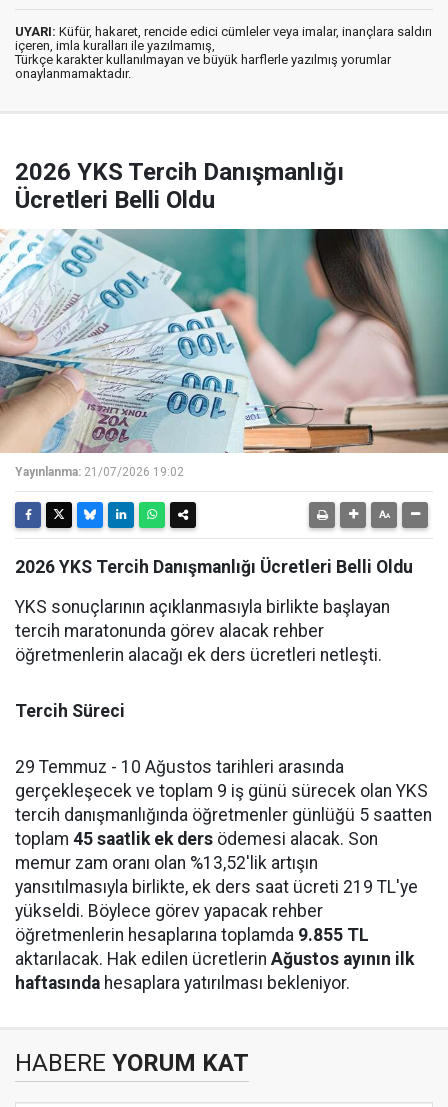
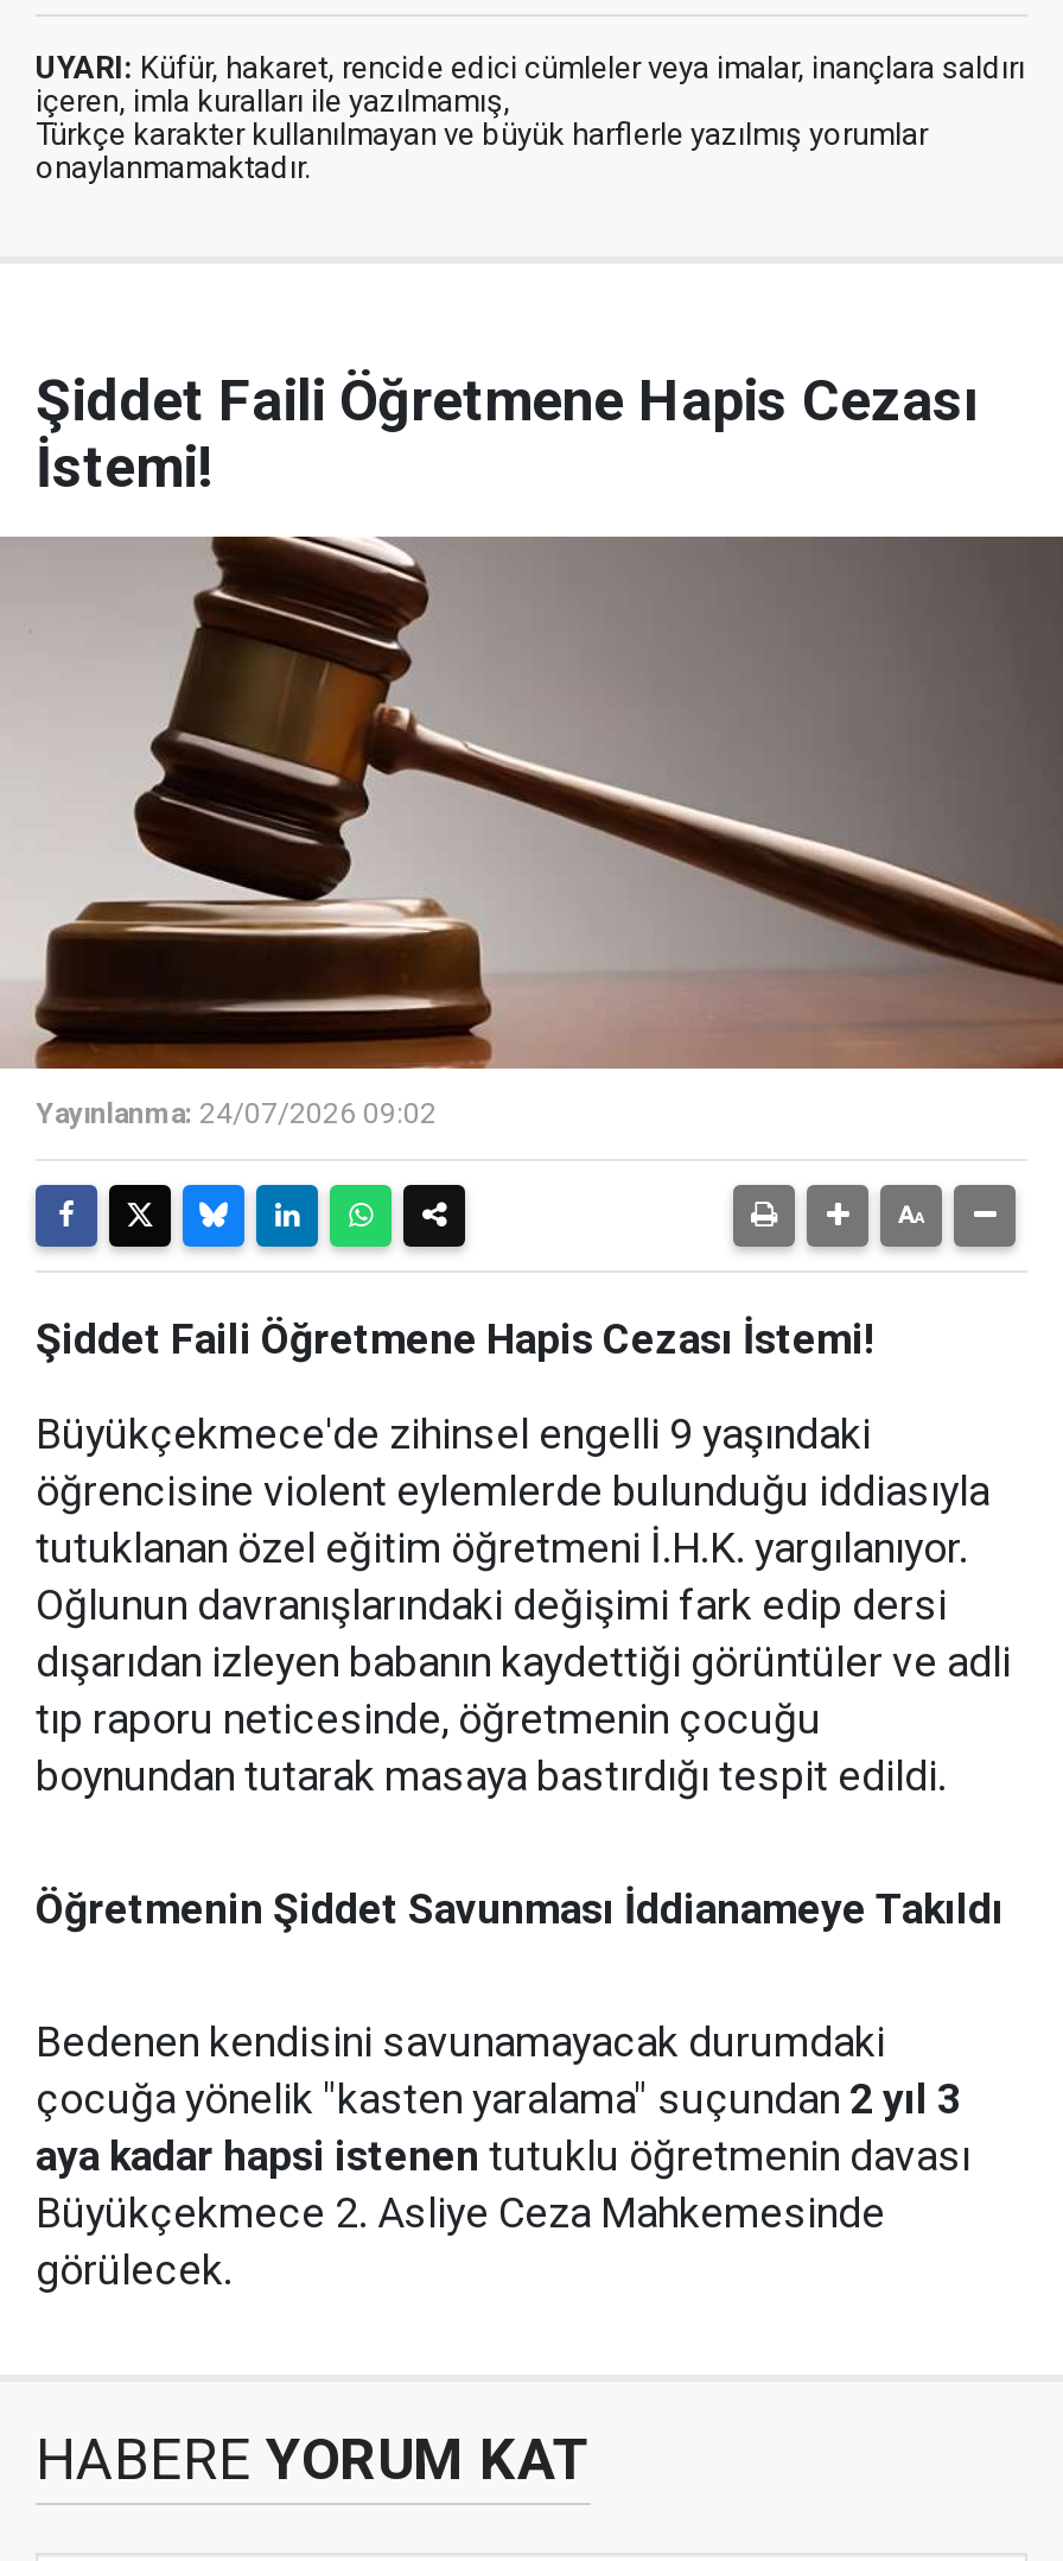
- 2026 YKS Tercih Danışmanlığı
- Ücretleri Belli Oldu
+ Şiddet Faili Öğretmene Hapis Cezası
+ İstemi!

- [image]
- Yayınlanma: 21/07/2026 19:02
+ [image]
+ Yayınlanma: 24/07/2026 09:02

- 2026 YKS Tercih Danışmanlığı Ücretleri Belli Oldu
+ Şiddet Faili Öğretmene Hapis Cezası İstemi!

- YKS sonuçlarının açıklanmasıyla birlikte başlayan
- tercih maratonunda görev alacak rehber
- öğretmenlerin alacağı ek ders ücretleri netleşti.
+ Büyükçekmece'de zihinsel engelli 9 yaşındaki
+ öğrencisine violent eylemlerde bulunduğu iddiasıyla
+ tutuklanan özel eğitim öğretmeni İ.H.K. yargılanıyor.
+ Oğlunun davranışlarındaki değişimi fark edip dersi
+ dışarıdan izleyen babanın kaydettiği görüntüler ve adli
+ tıp raporu neticesinde, öğretmenin çocuğu
+ boynundan tutarak masaya bastırdığı tespit edildi.

- Tercih Süreci
+ Öğretmenin Şiddet Savunması İddianameye Takıldı

- 29 Temmuz - 10 Ağustos tarihleri arasında
- gerçekleşecek ve toplam 9 iş günü sürecek olan YKS
- tercih danışmanlığında öğretmenler günlüğü 5 saatten
- toplam 45 saatlik ek ders ödemesi alacak. Son
- memur zam oranı olan %13,52'lik artışın
- yansıtılmasıyla birlikte, ek ders saat ücreti 219 TL'ye
- yükseldi. Böylece görev yapacak rehber
- öğretmenlerin hesaplarına toplamda 9.855 TL
- aktarılacak. Hak edilen ücretlerin Ağustos ayının ilk
- haftasında hesaplara yatırılması bekleniyor.
+ Bedenen kendisini savunamayacak durumdaki
+ çocuğa yönelik "kasten yaralama" suçundan 2 yıl 3
+ aya kadar hapsi istenen tutuklu öğretmenin davası
+ Büyükçekmece 2. Asliye Ceza Mahkemesinde
+ görülecek.
